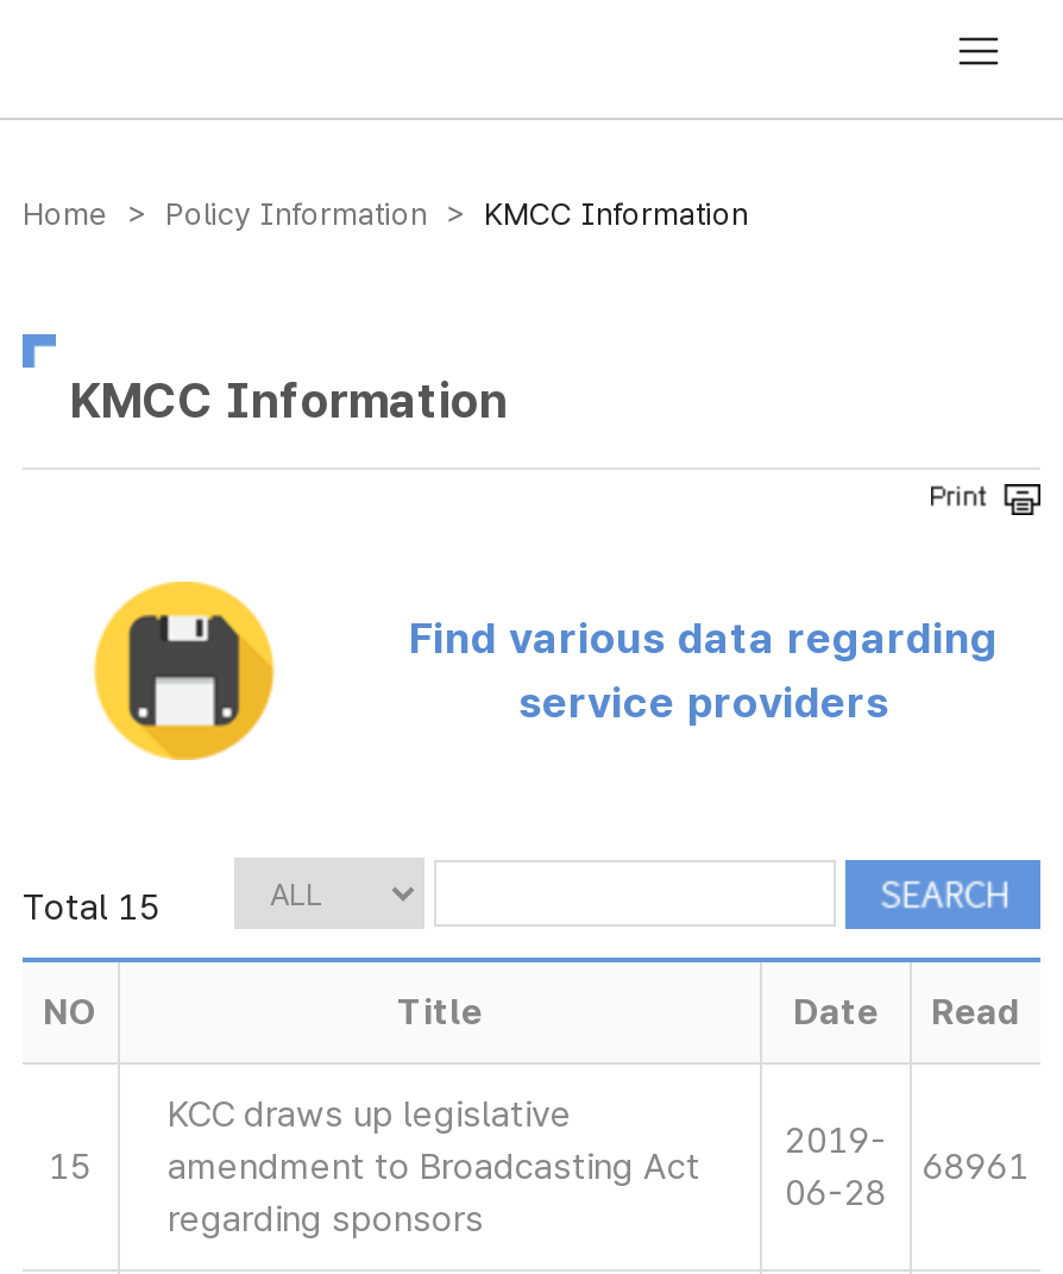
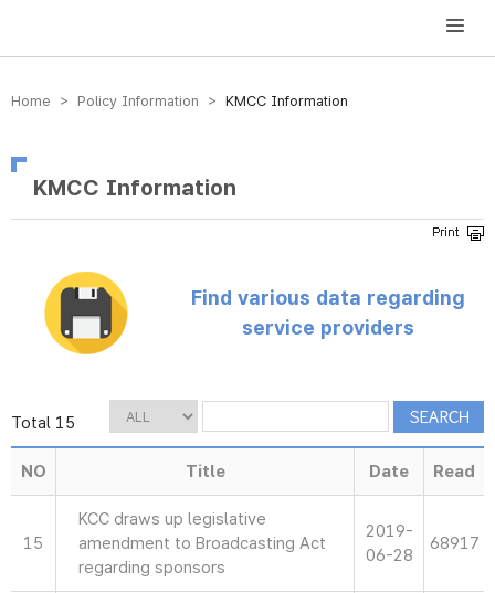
- 68961
+ 68917
